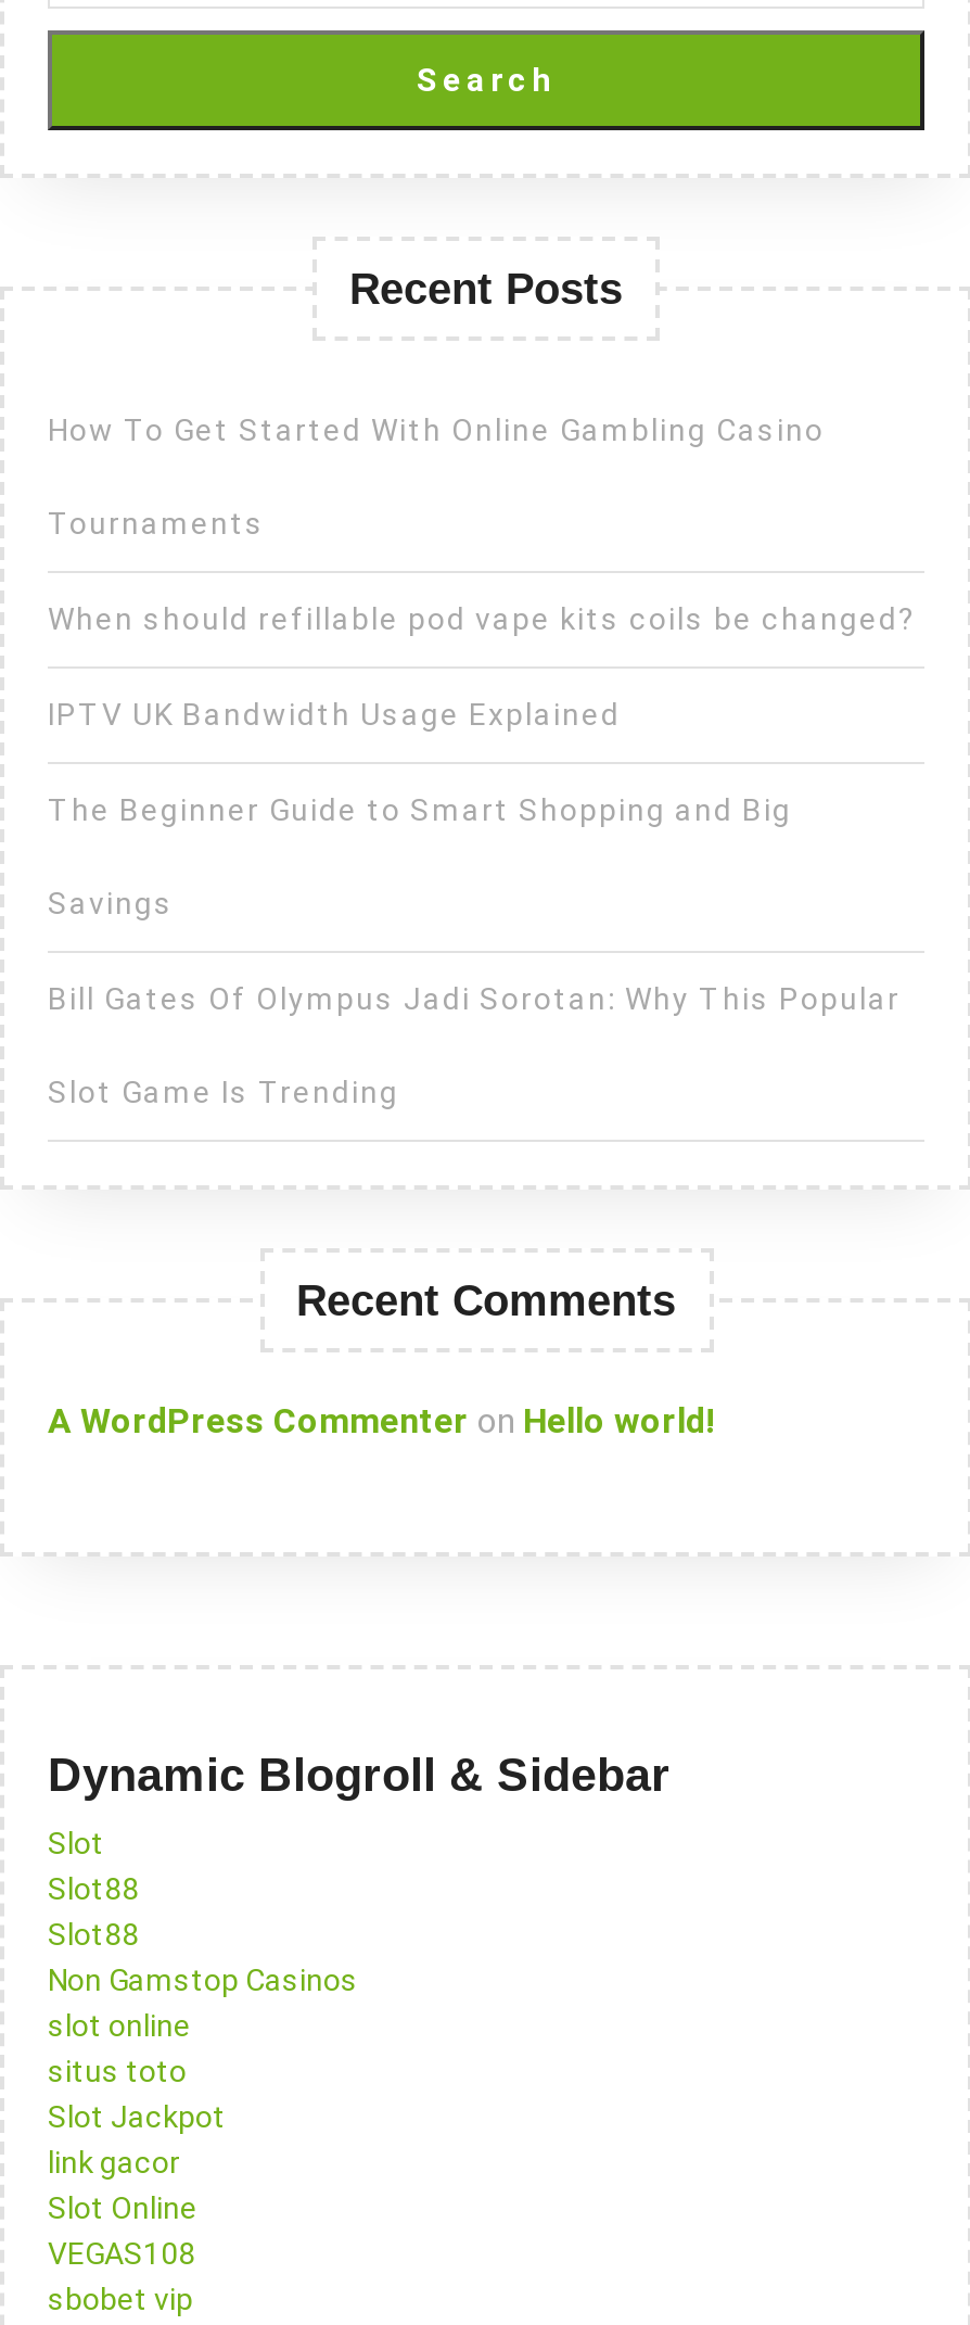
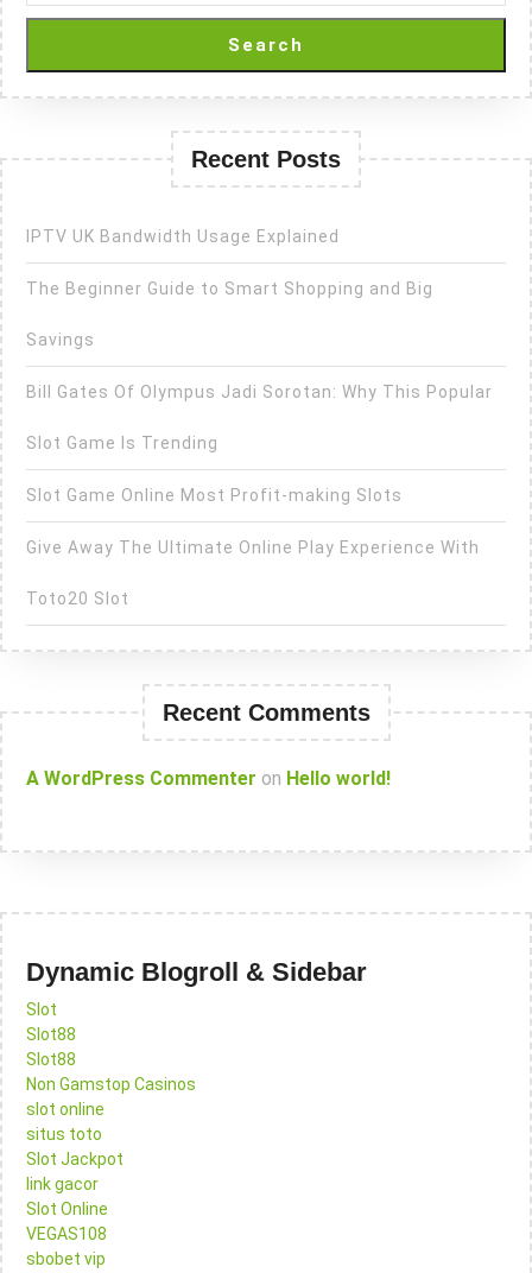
- How To Get Started With Online Gambling Casino
- Tournaments
- When should refillable pod vape kits coils be changed?

moved up: IPTV UK Bandwidth Usage Explained | The Beginner Guide to Smart Shopping and Big | Savings | Bill Gates Of Olympus Jadi Sorotan: Why This Popular | Slot Game Is Trending

+ Slot Game Online Most Profit-making Slots
+ Give Away The Ultimate Online Play Experience With
+ Toto20 Slot
